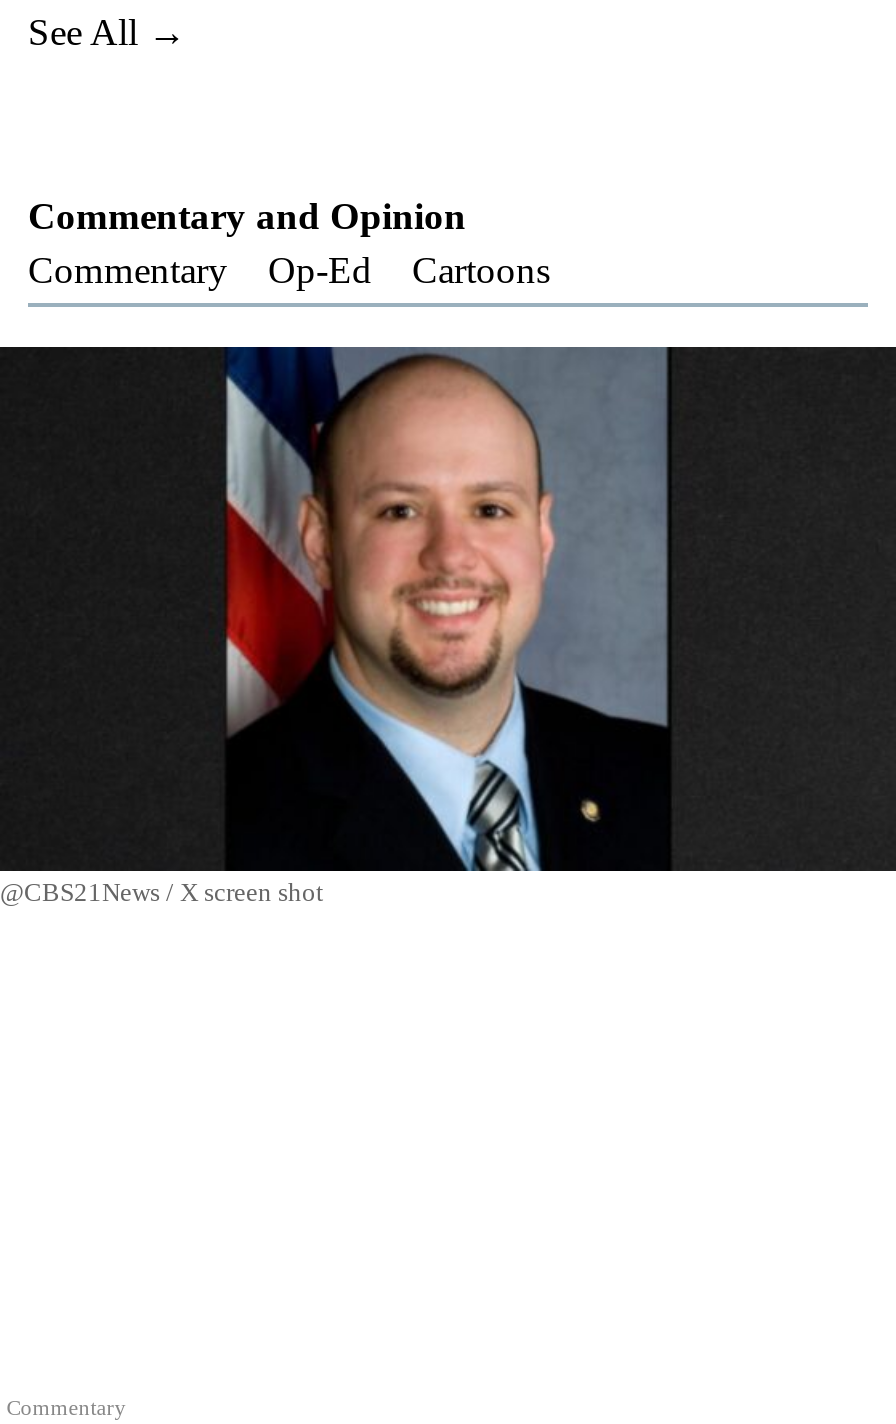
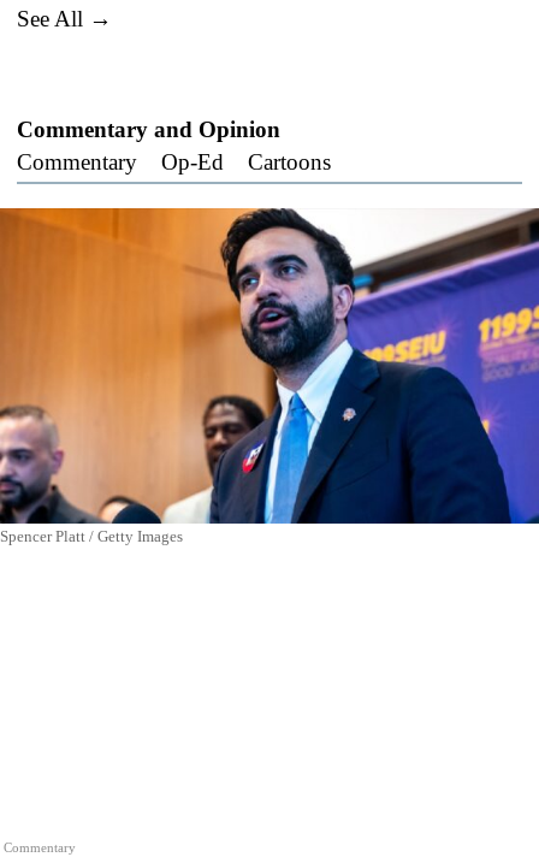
- [image]
- @CBS21News / X screen shot
+ [image]
+ Spencer Platt / Getty Images
